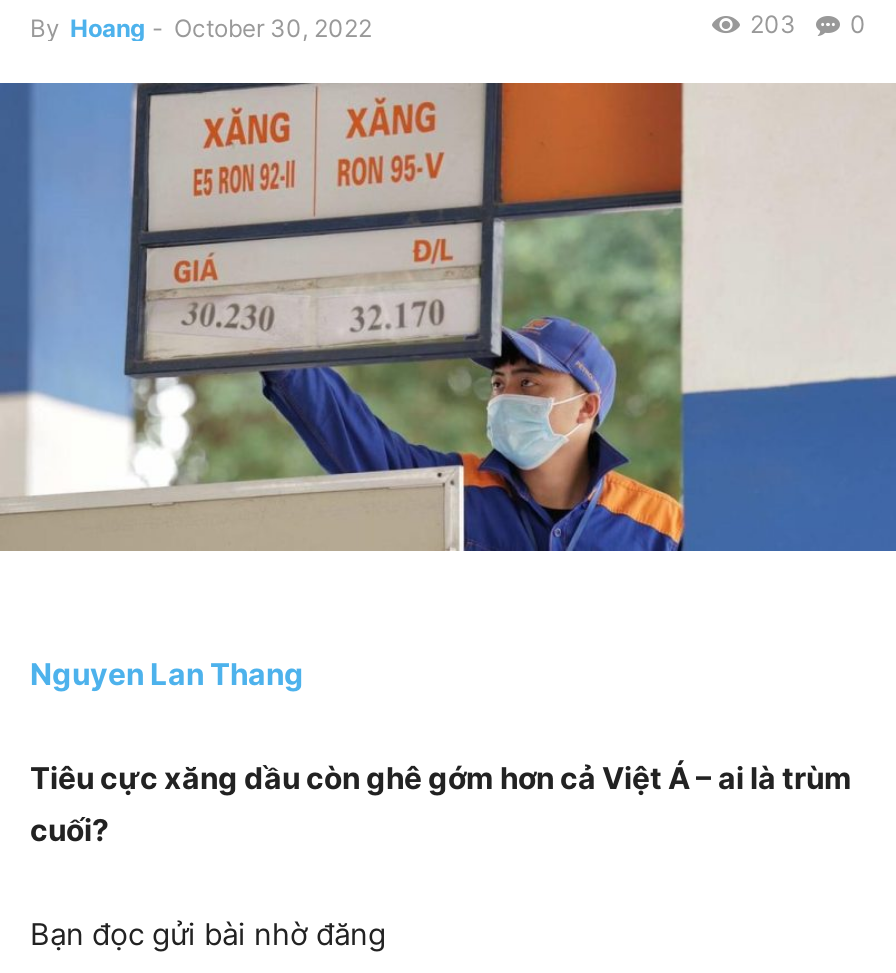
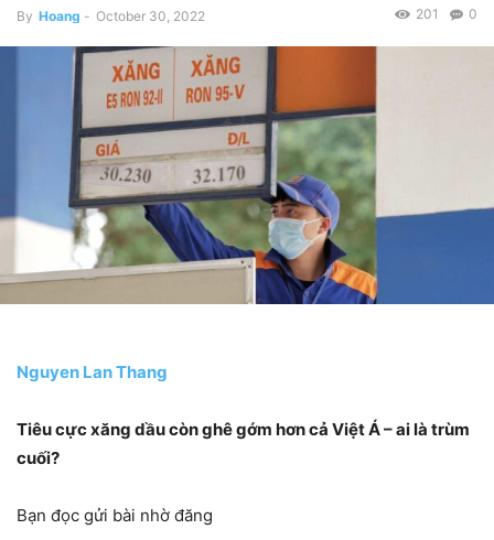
- 203 0
+ 201 0
